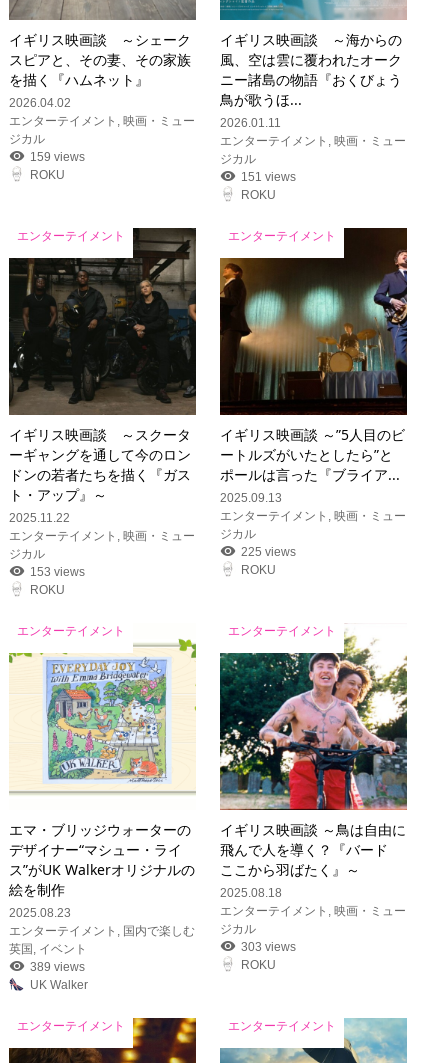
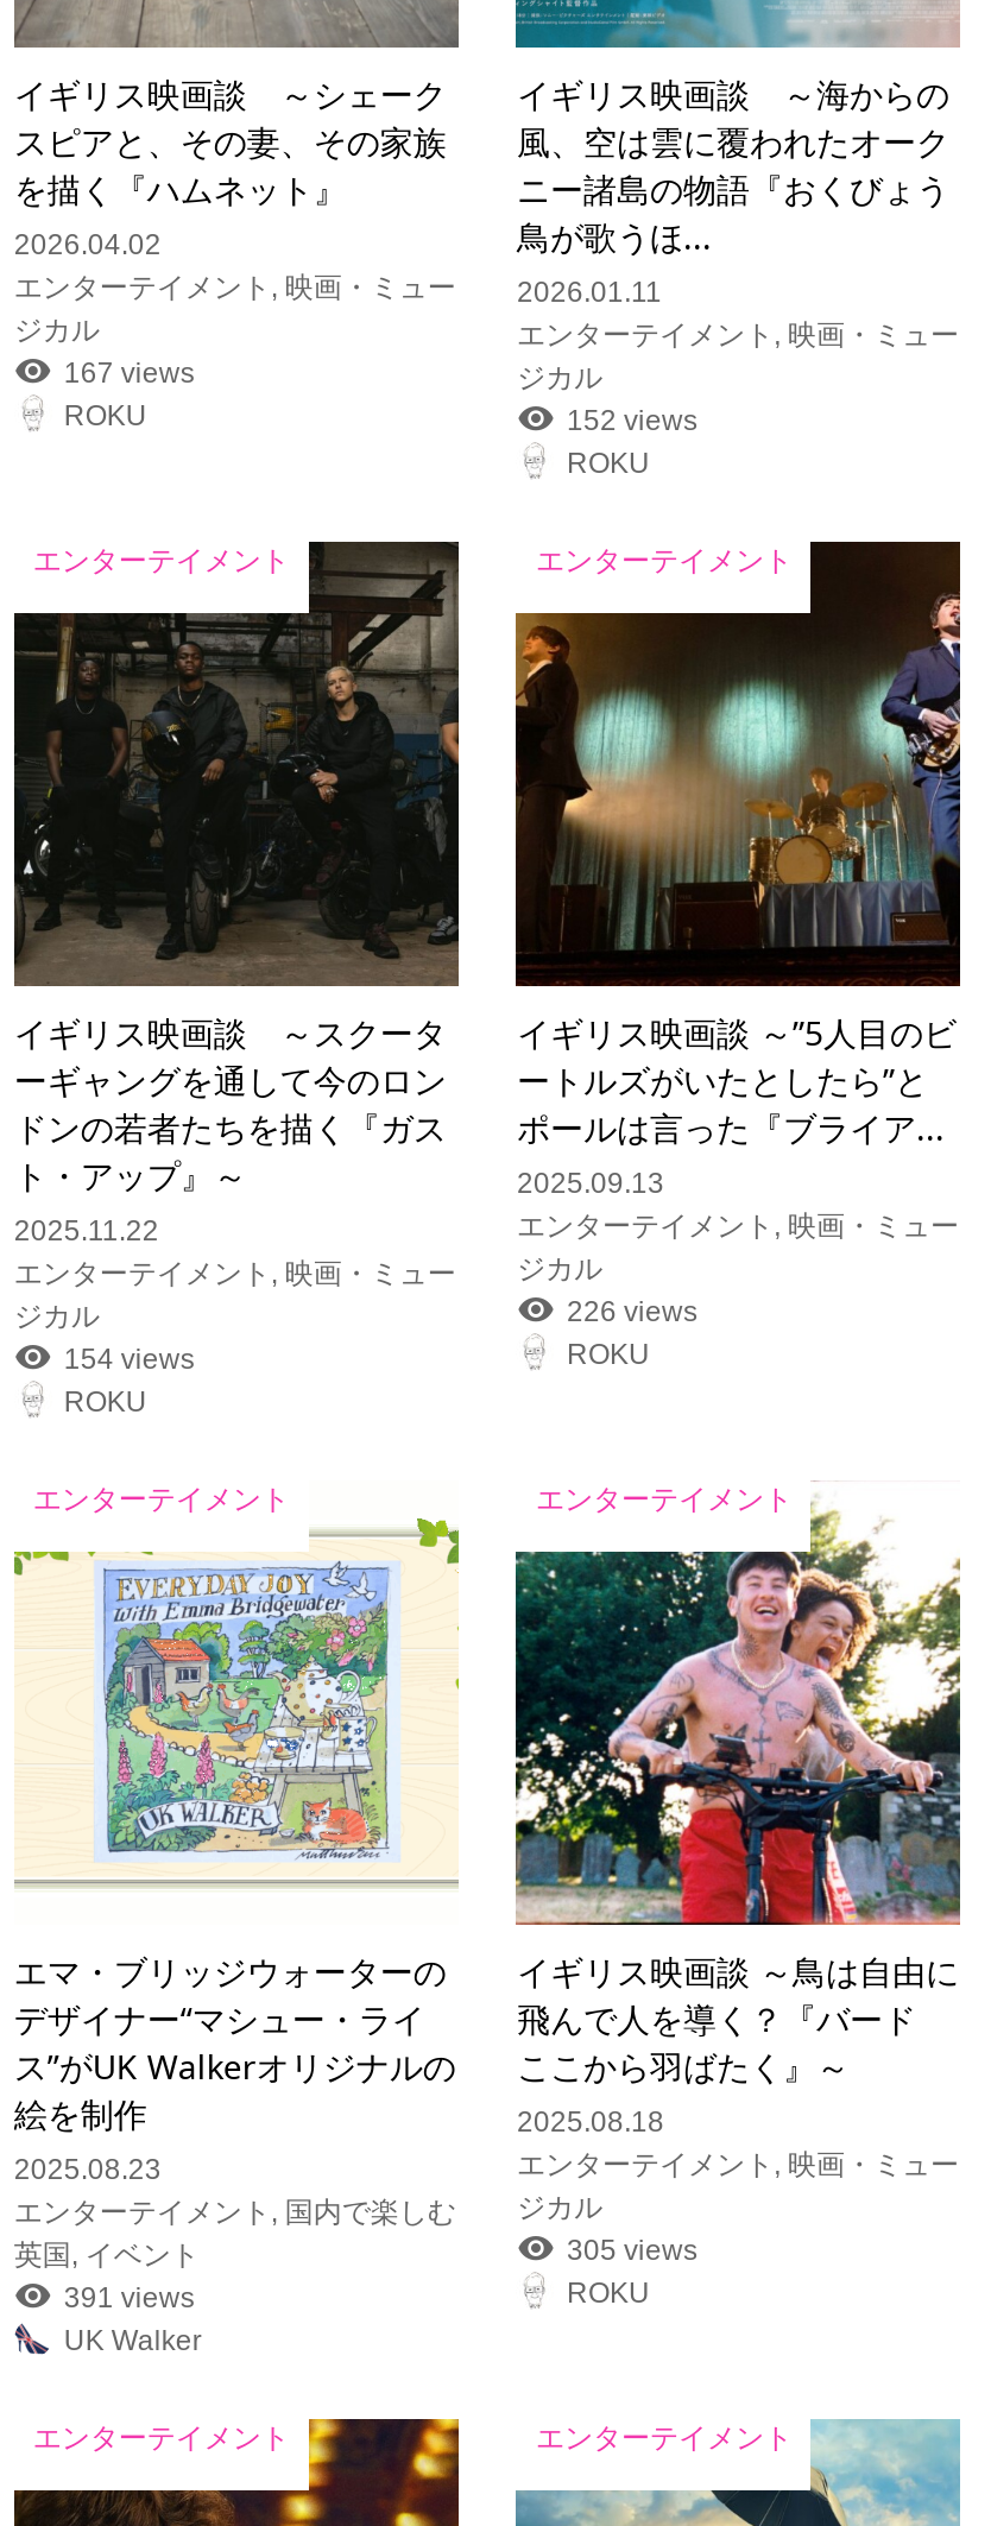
- 159 views
+ 167 views

- 151 views
+ 152 views

- 225 views
+ 226 views

- 153 views
+ 154 views

- 303 views
+ 305 views

- 389 views
+ 391 views
